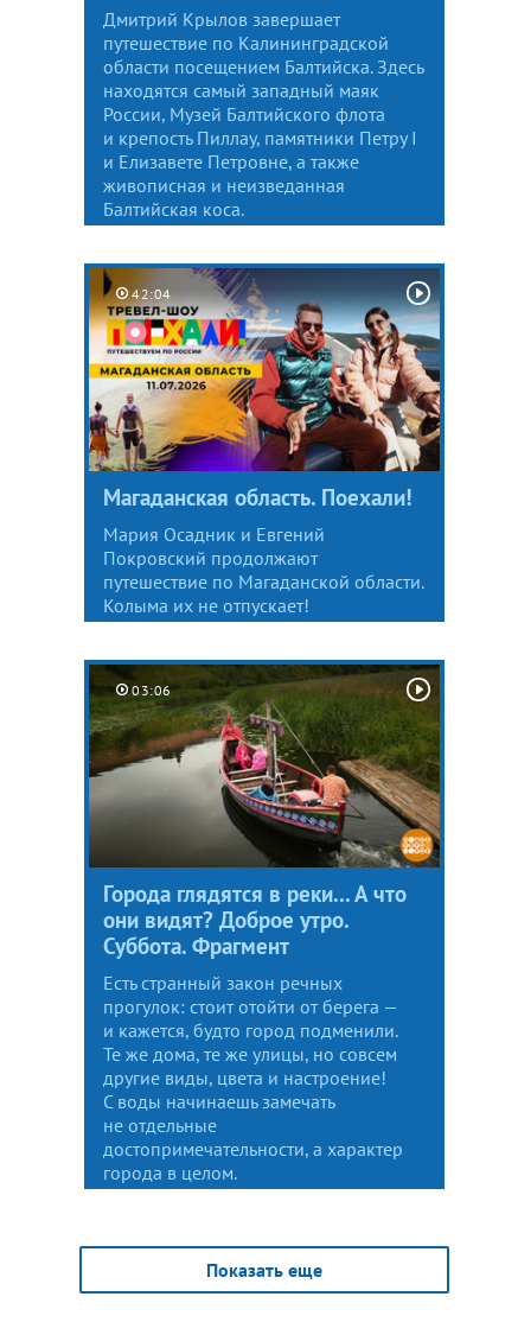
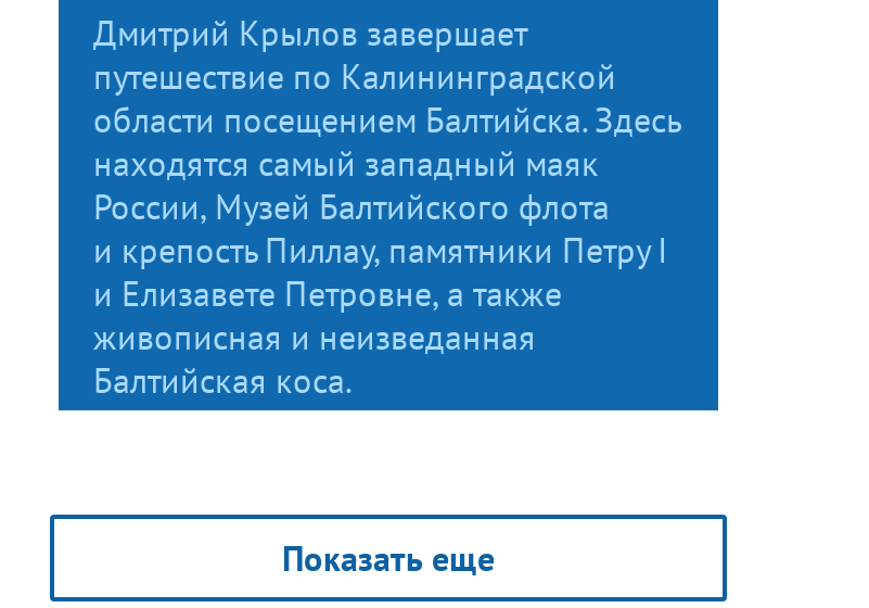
- [image]
- 42:04

- Магаданская область. Поехали!
- Мария Осадник и Евгений
- Покровский продолжают
- путешествие по Магаданской области.
- Колыма их не отпускает!

- [image]
- 03:06

- Города глядятся в реки... А что
- они видят? Доброе утро.
- Суббота. Фрагмент
- Есть странный закон речных
- прогулок: стоит отойти от берега —
- и кажется, будто город подменили.
- Те же дома, те же улицы, но совсем
- другие виды, цвета и настроение!
- С воды начинаешь замечать
- не отдельные
- достопримечательности, а характер
- города в целом.
